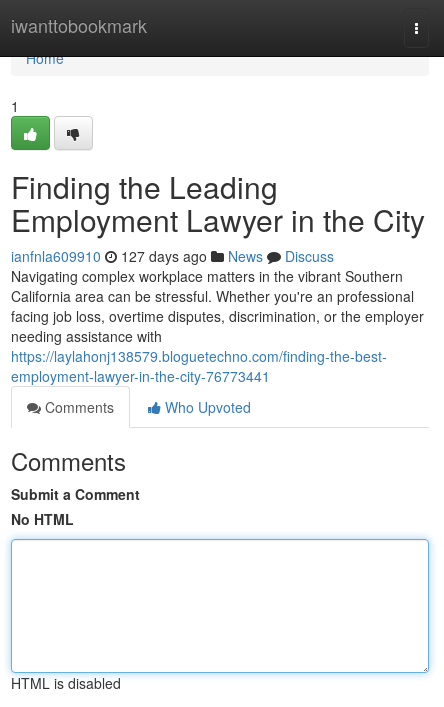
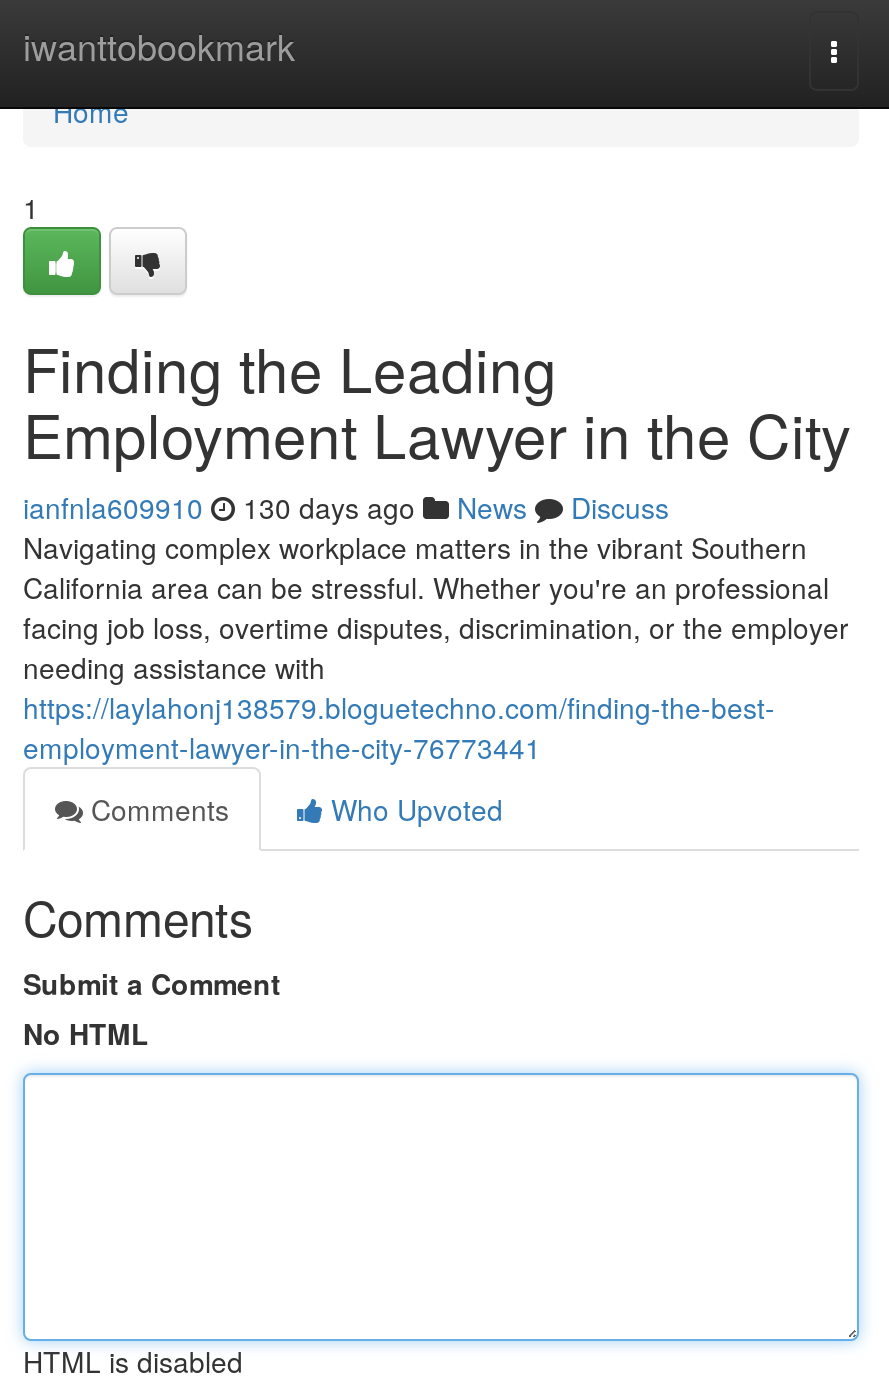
- ianfnla609910 127 days ago News Discuss
+ ianfnla609910 130 days ago News Discuss
